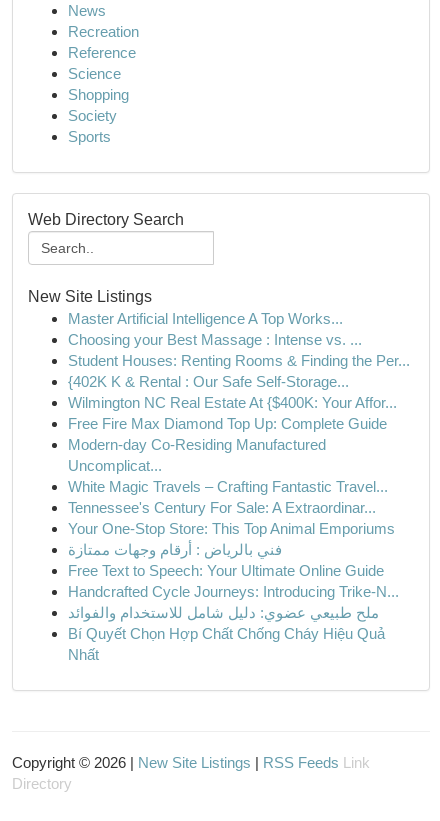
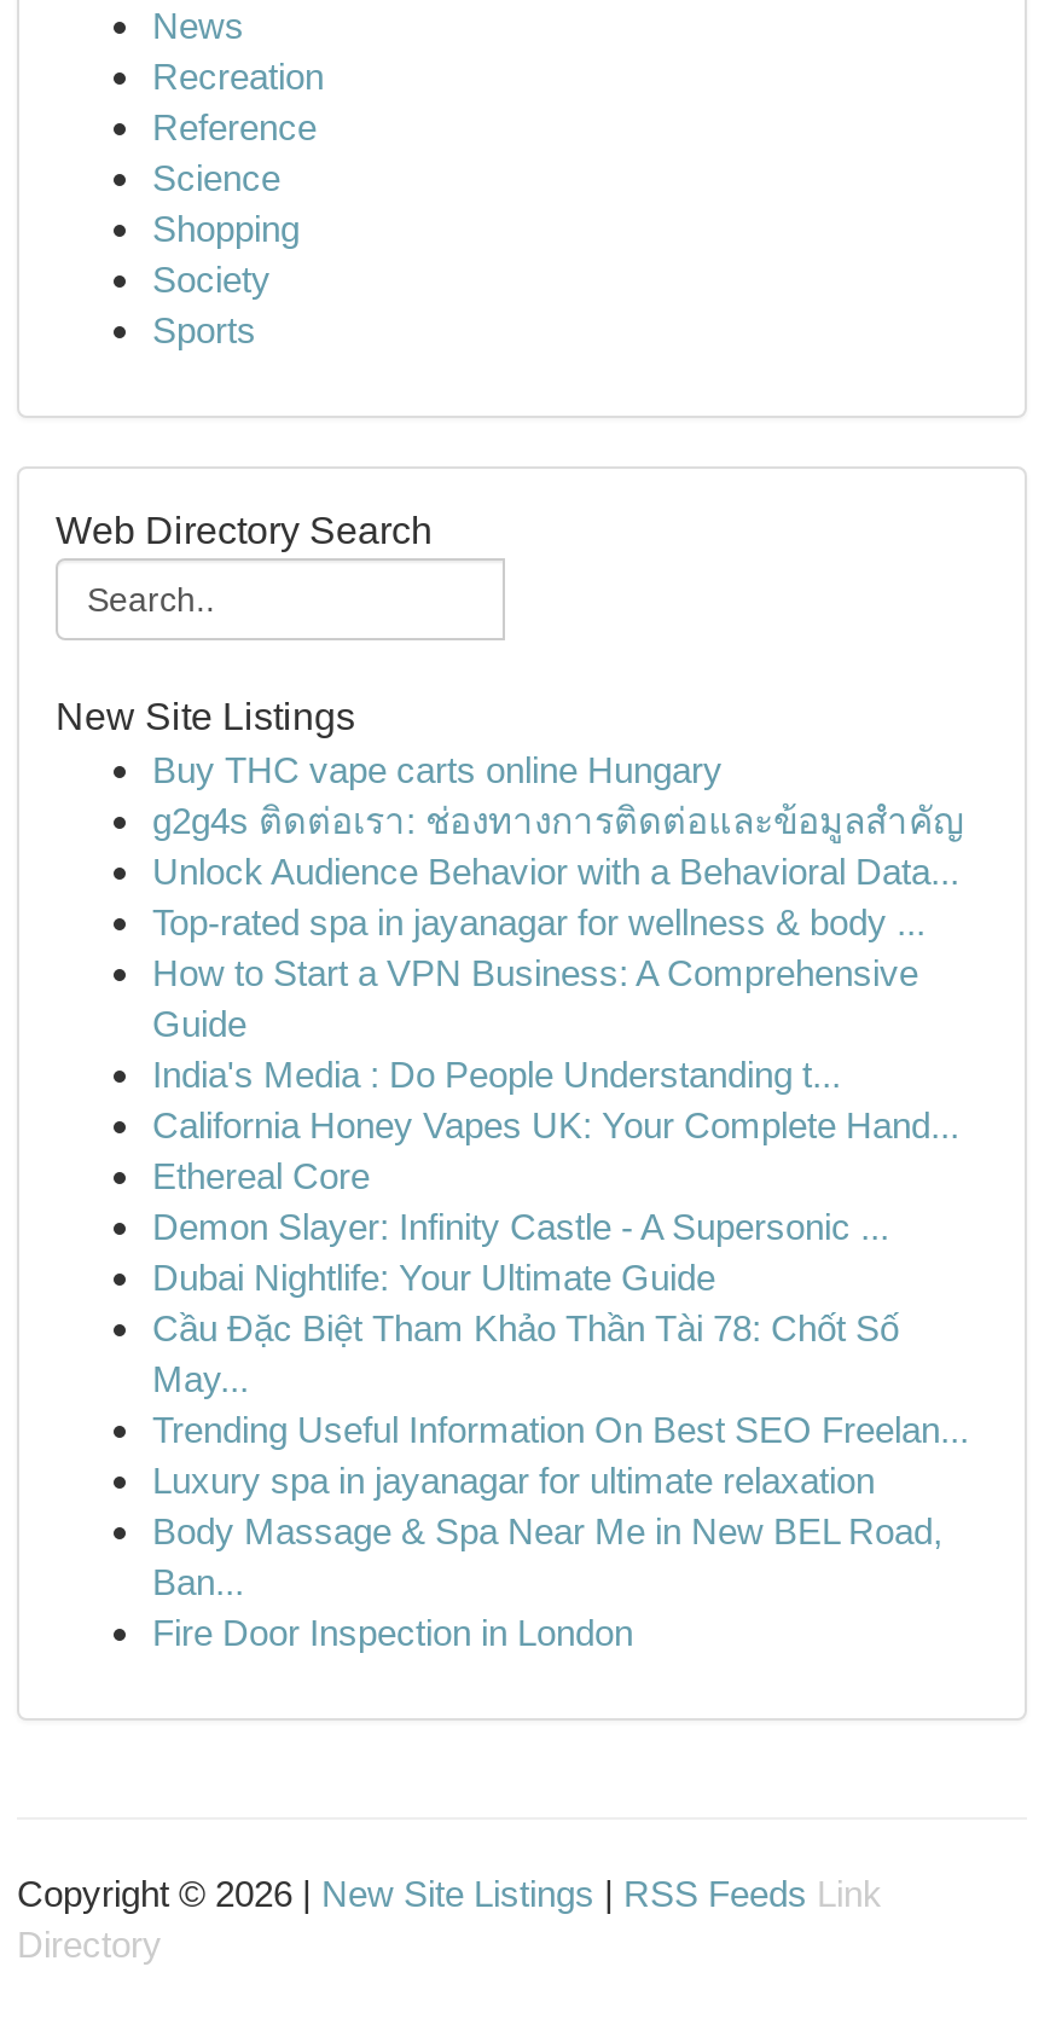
- Master Artificial Intelligence A Top Works...
- Choosing your Best Massage : Intense vs. ...
- Student Houses: Renting Rooms & Finding the Per...
- {402K K & Rental : Our Safe Self-Storage...
- Wilmington NC Real Estate At {$400K: Your Affor...
- Free Fire Max Diamond Top Up: Complete Guide
- Modern-day Co-Residing Manufactured
- Uncomplicat...
- White Magic Travels – Crafting Fantastic Travel...
- Tennessee's Century For Sale: A Extraordinar...
- Your One-Stop Store: This Top Animal Emporiums
- فني بالرياض : أرقام وجهات ممتازة
- Free Text to Speech: Your Ultimate Online Guide
- Handcrafted Cycle Journeys: Introducing Trike-N...
- ملح طبيعي عضوي: دليل شامل للاستخدام والفوائد
- Bí Quyết Chọn Hợp Chất Chống Cháy Hiệu Quả
- Nhất
+ Buy THC vape carts online Hungary
+ g2g4s ติดต่อเรา: ช่องทางการติดต่อและข้อมูลสำคัญ
+ Unlock Audience Behavior with a Behavioral Data...
+ Top-rated spa in jayanagar for wellness & body ...
+ How to Start a VPN Business: A Comprehensive
+ Guide
+ India's Media : Do People Understanding t...
+ California Honey Vapes UK: Your Complete Hand...
+ Ethereal Core
+ Demon Slayer: Infinity Castle - A Supersonic ...
+ Dubai Nightlife: Your Ultimate Guide
+ Cầu Đặc Biệt Tham Khảo Thần Tài 78: Chốt Số
+ May...
+ Trending Useful Information On Best SEO Freelan...
+ Luxury spa in jayanagar for ultimate relaxation
+ Body Massage & Spa Near Me in New BEL Road,
+ Ban...
+ Fire Door Inspection in London
